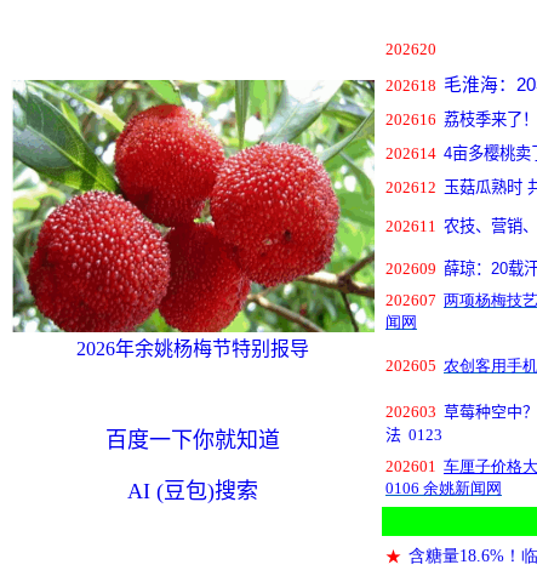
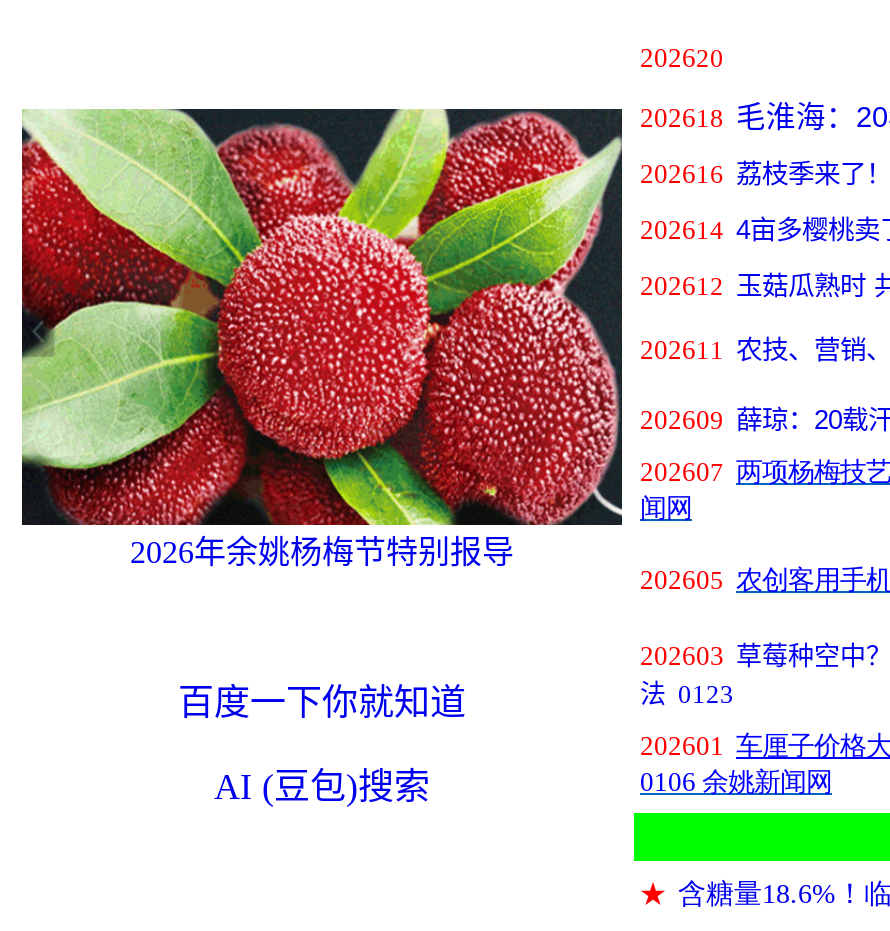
- [image]
+ [image]
